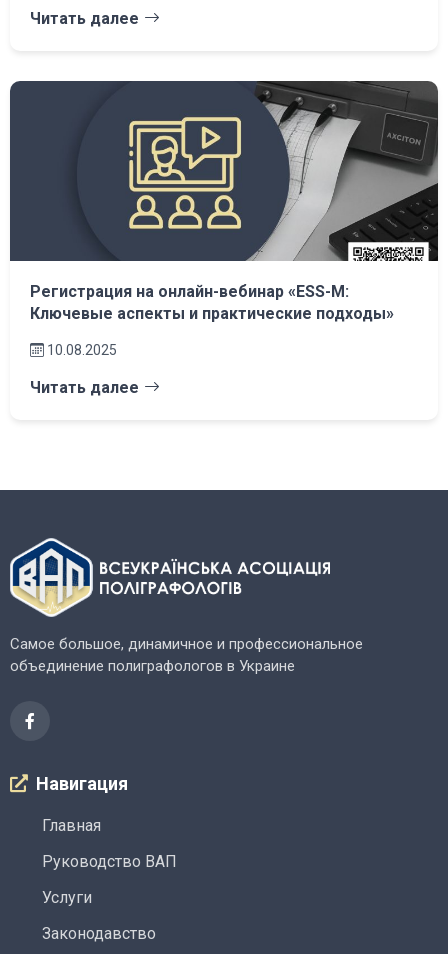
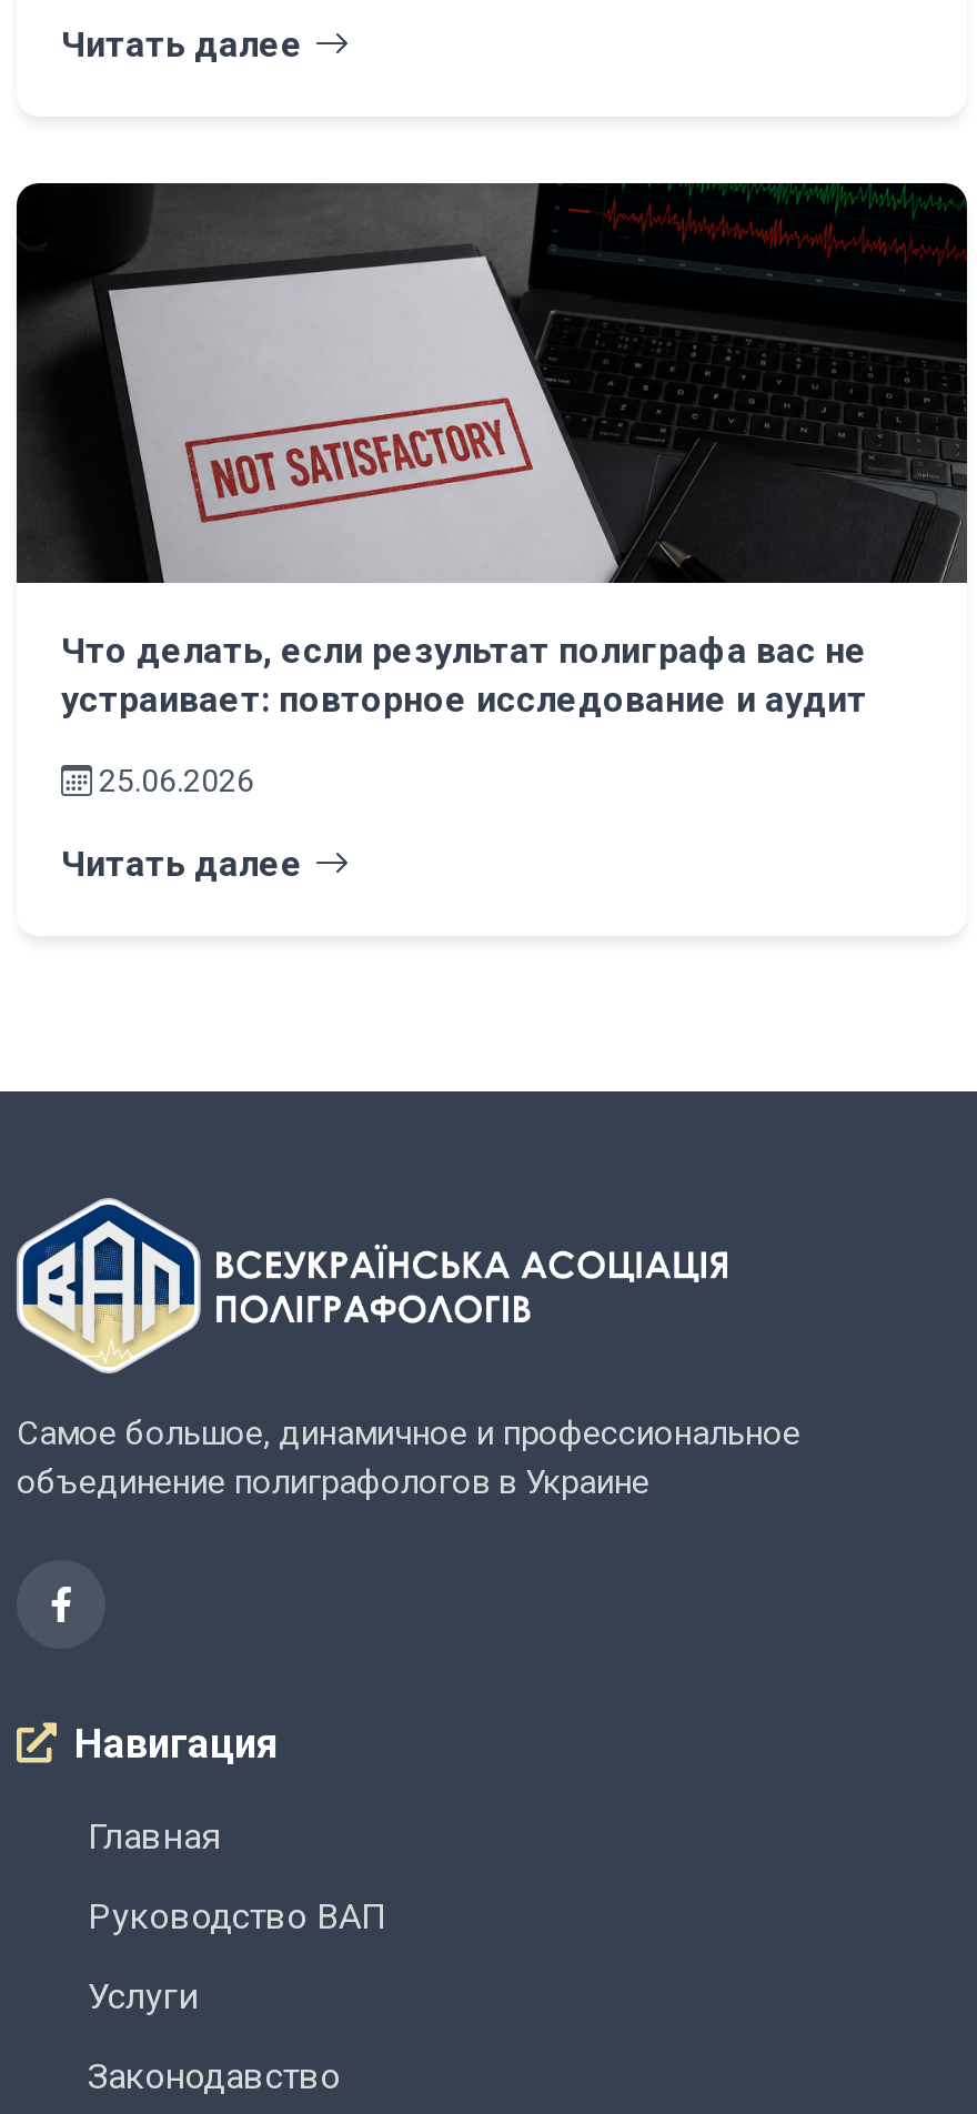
- [image]
- Регистрация на онлайн-вебинар «ESS-M:
- Ключевые аспекты и практические подходы»
+ [image]
+ Что делать, если результат полиграфа вас не
+ устраивает: повторное исследование и аудит

- 10.08.2025
+ 25.06.2026
